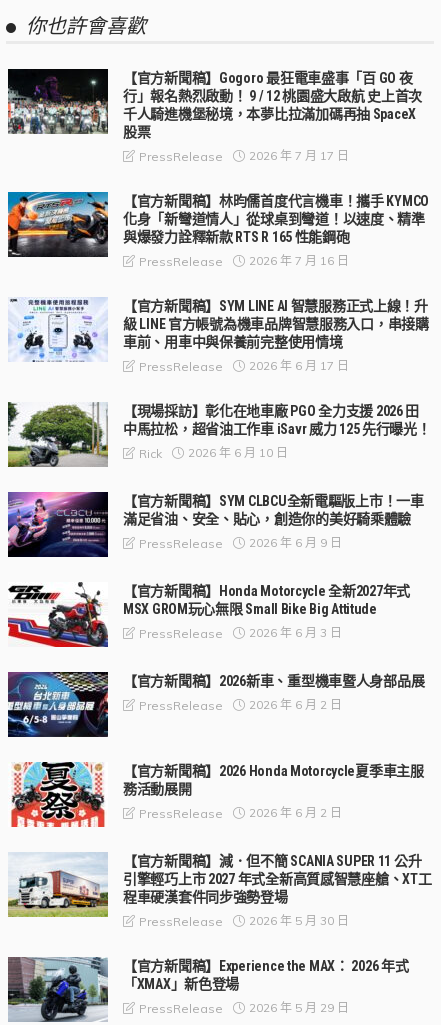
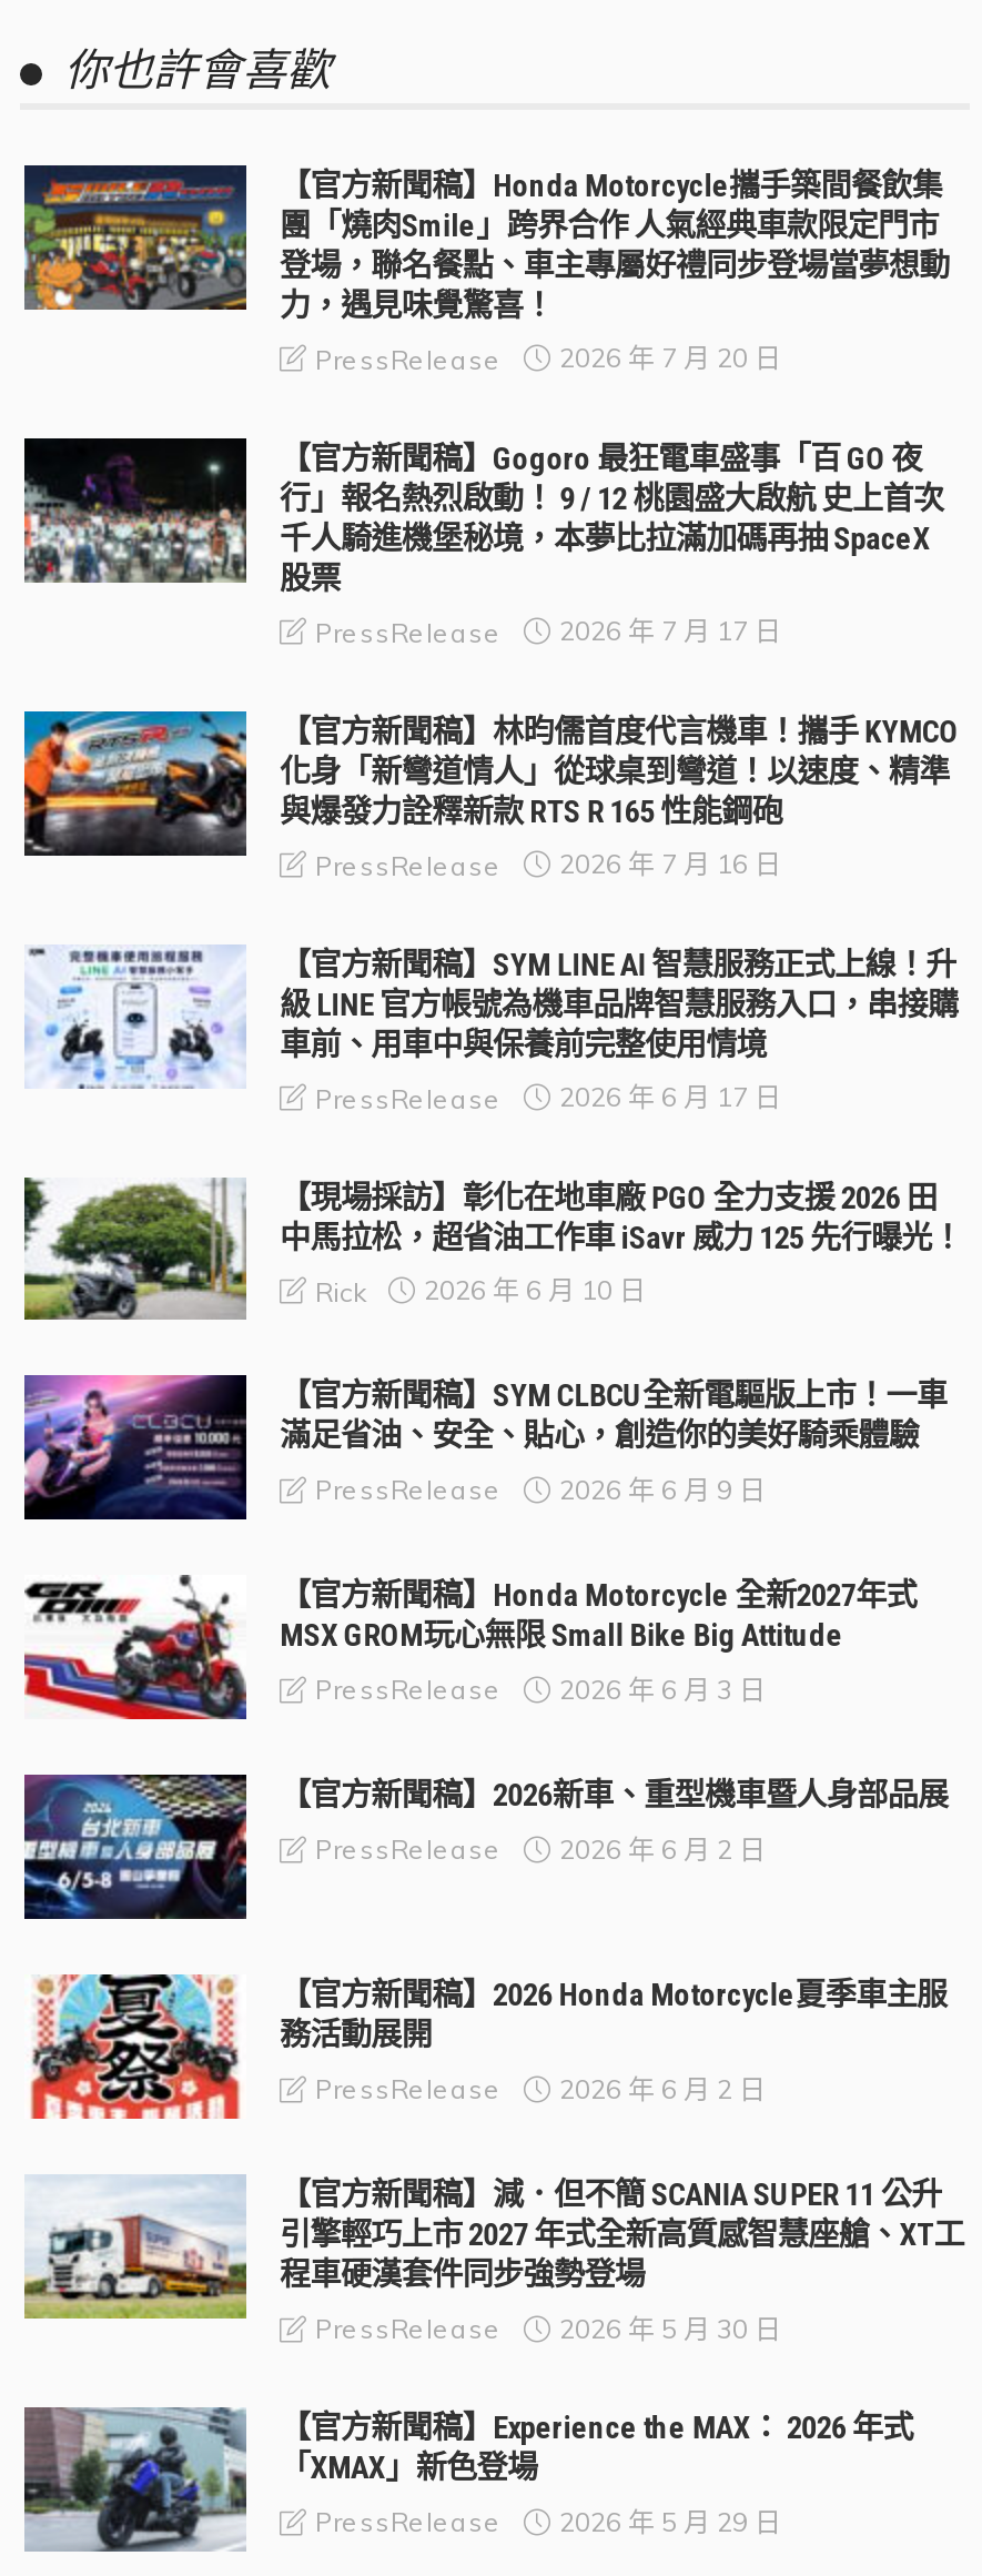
+ [image]
+ 【官方新聞稿】Honda Motorcycle攜手築間餐飲集
+ 團「燒肉Smile」跨界合作 人氣經典車款限定門市
+ 登場，聯名餐點、車主專屬好禮同步登場當夢想動
+ 力，遇見味覺驚喜！
+ PressRelease
+ 2026 年 7 月 20 日
